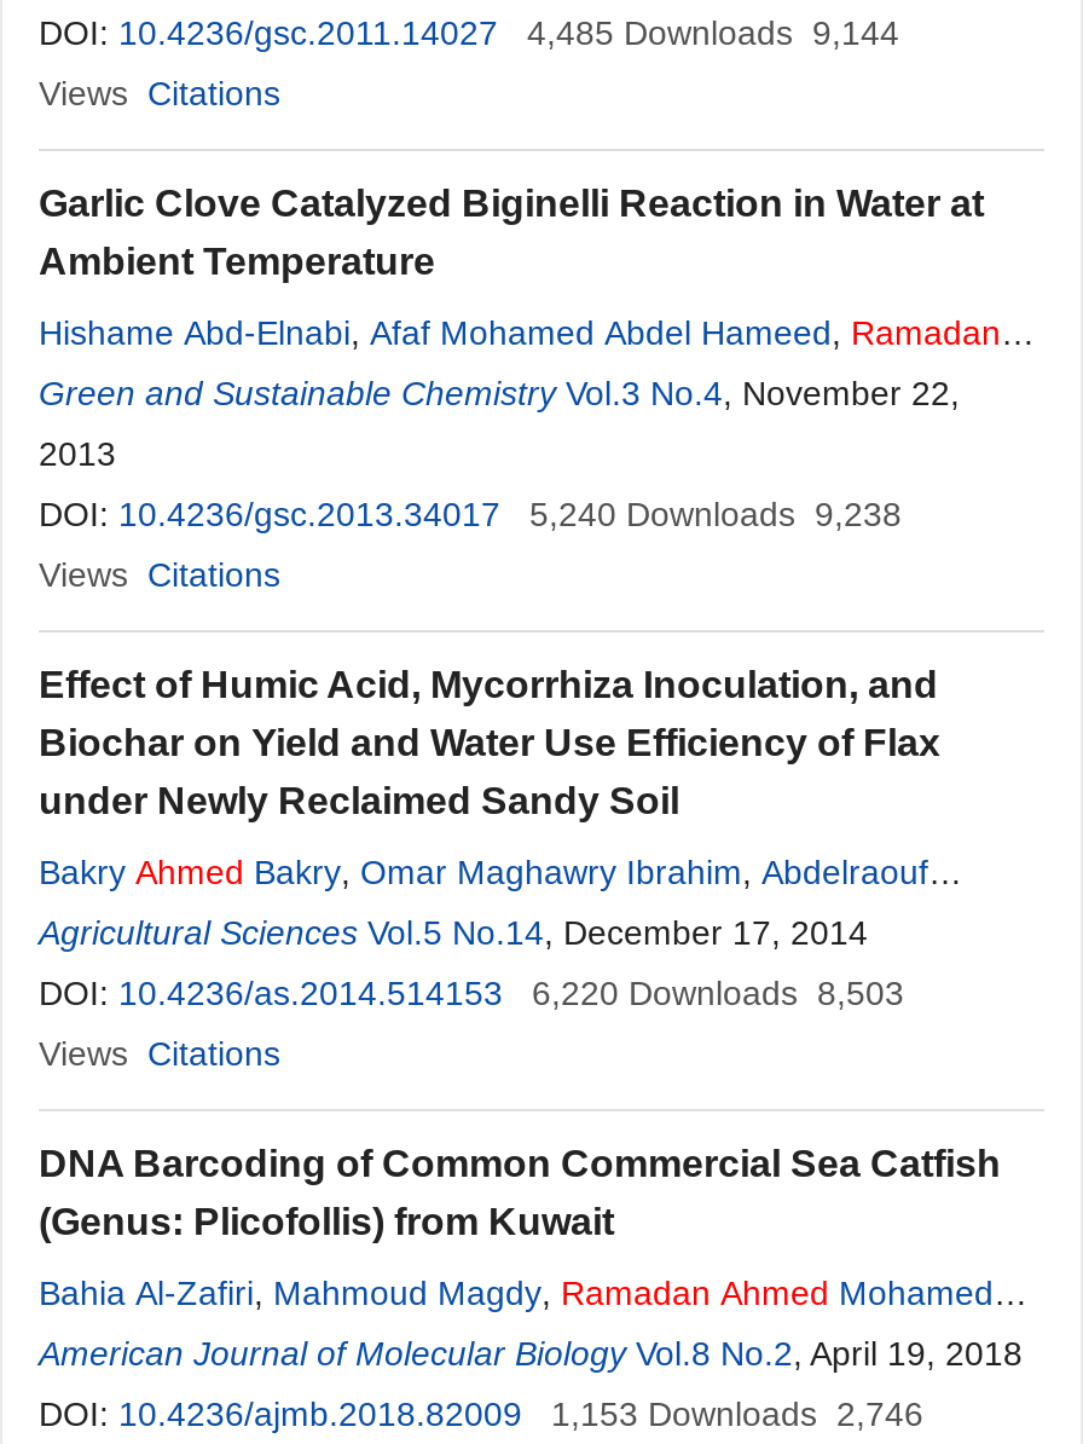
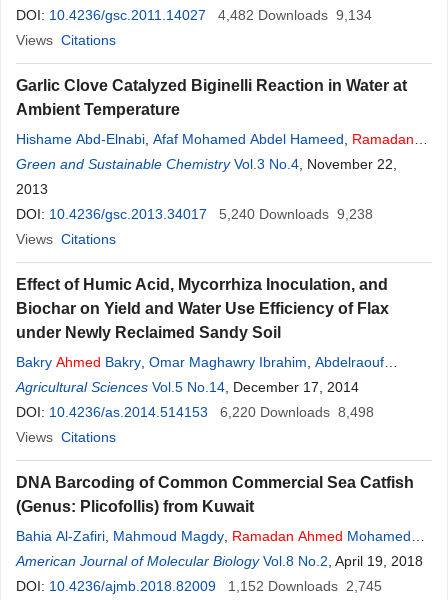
- DOI: 10.4236/gsc.2011.14027 4,485 Downloads 9,144
+ DOI: 10.4236/gsc.2011.14027 4,482 Downloads 9,134

- DOI: 10.4236/as.2014.514153 6,220 Downloads 8,503
+ DOI: 10.4236/as.2014.514153 6,220 Downloads 8,498

- DOI: 10.4236/ajmb.2018.82009 1,153 Downloads 2,746
+ DOI: 10.4236/ajmb.2018.82009 1,152 Downloads 2,745
